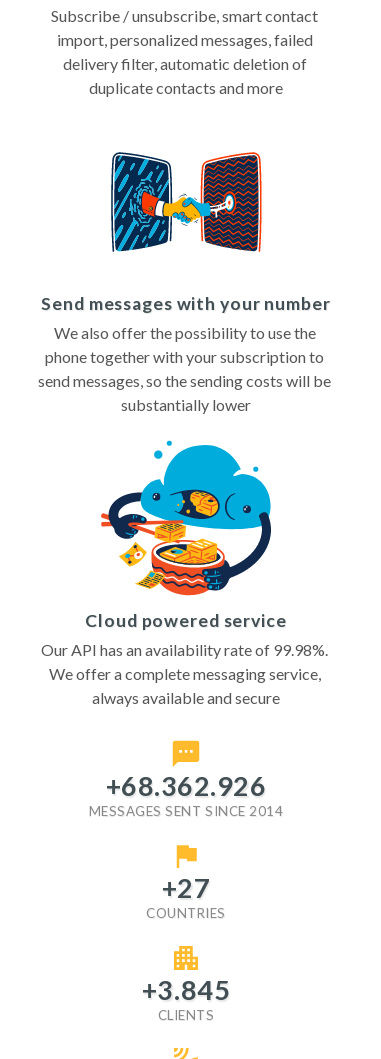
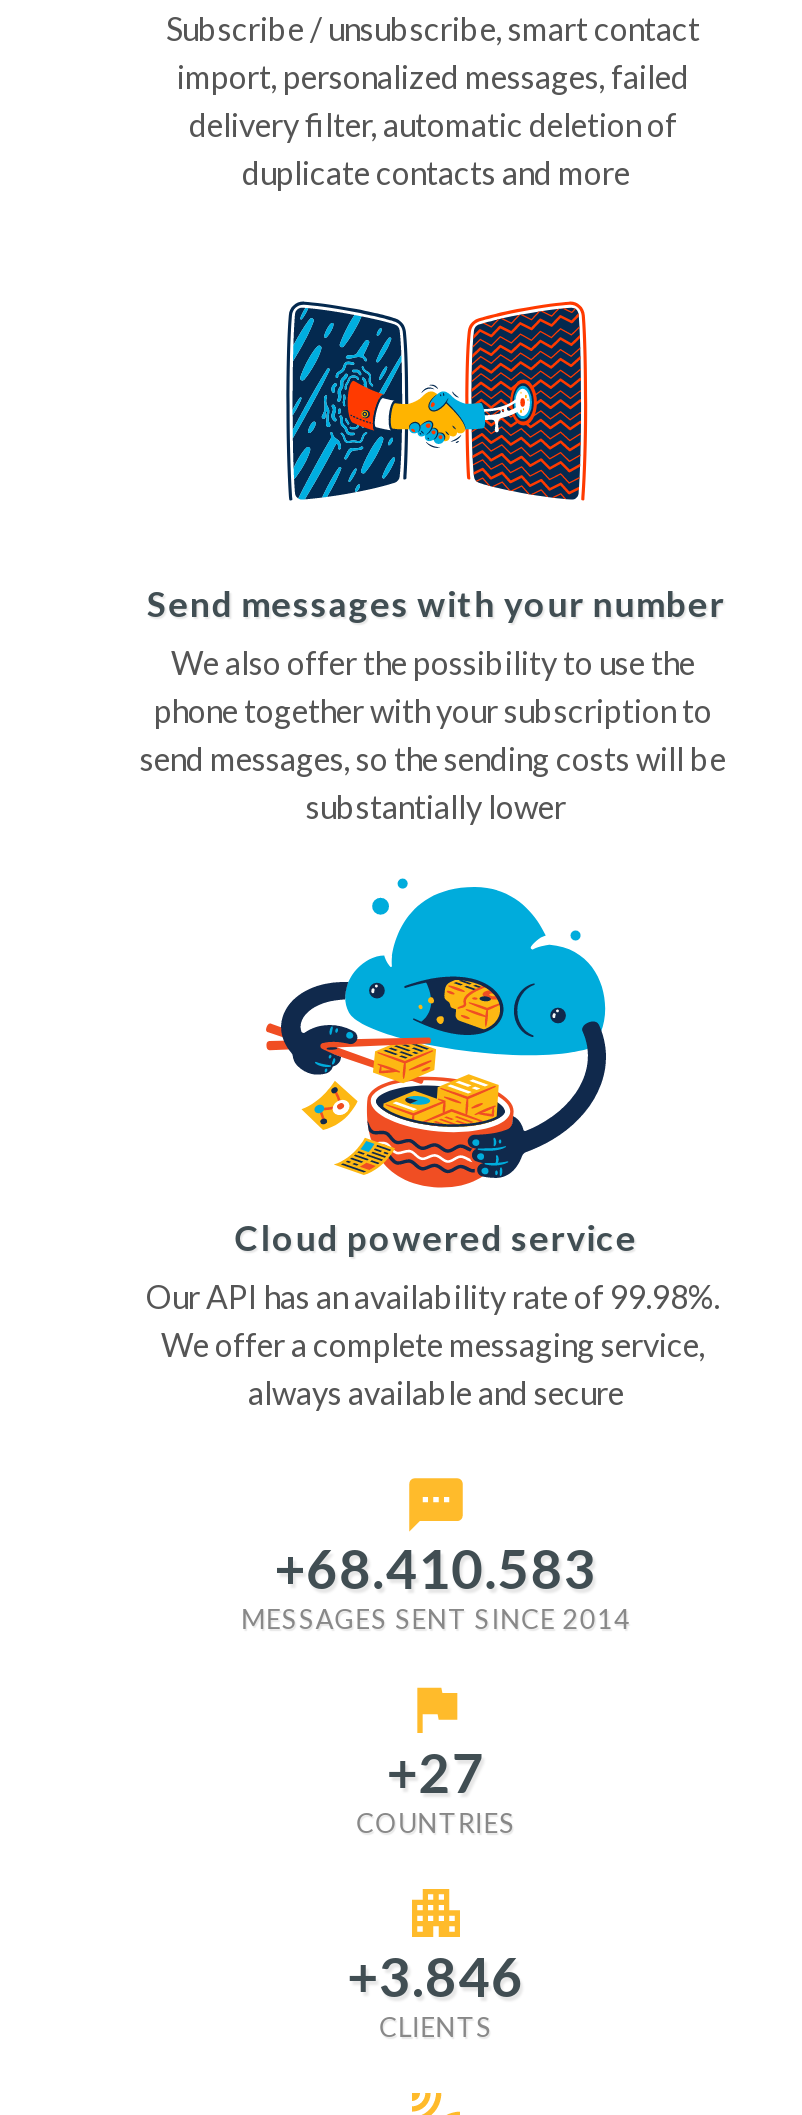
- +68.362.926
+ +68.410.583

- +3.845
+ +3.846
